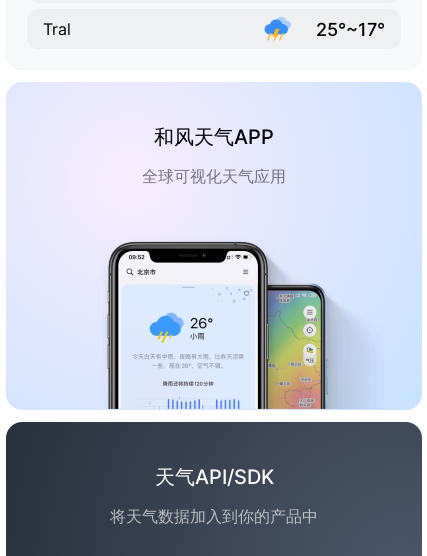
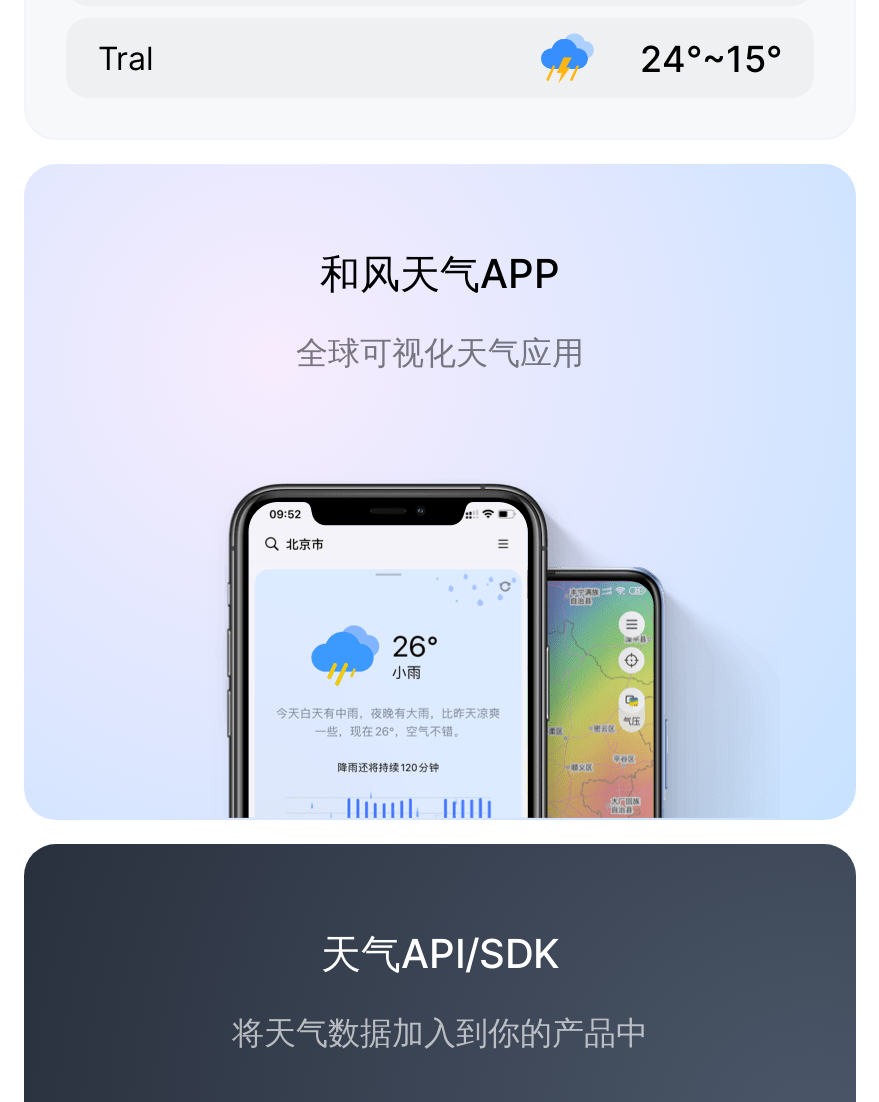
- 25°~17°
+ 24°~15°
